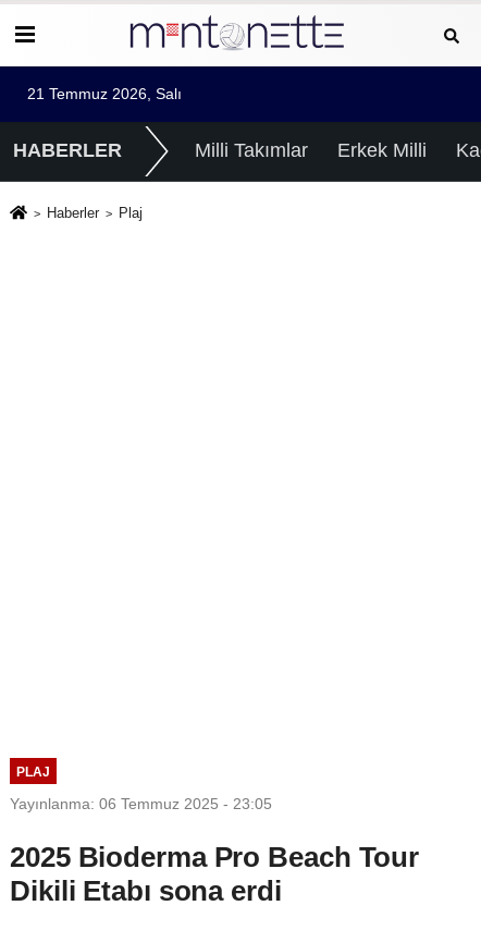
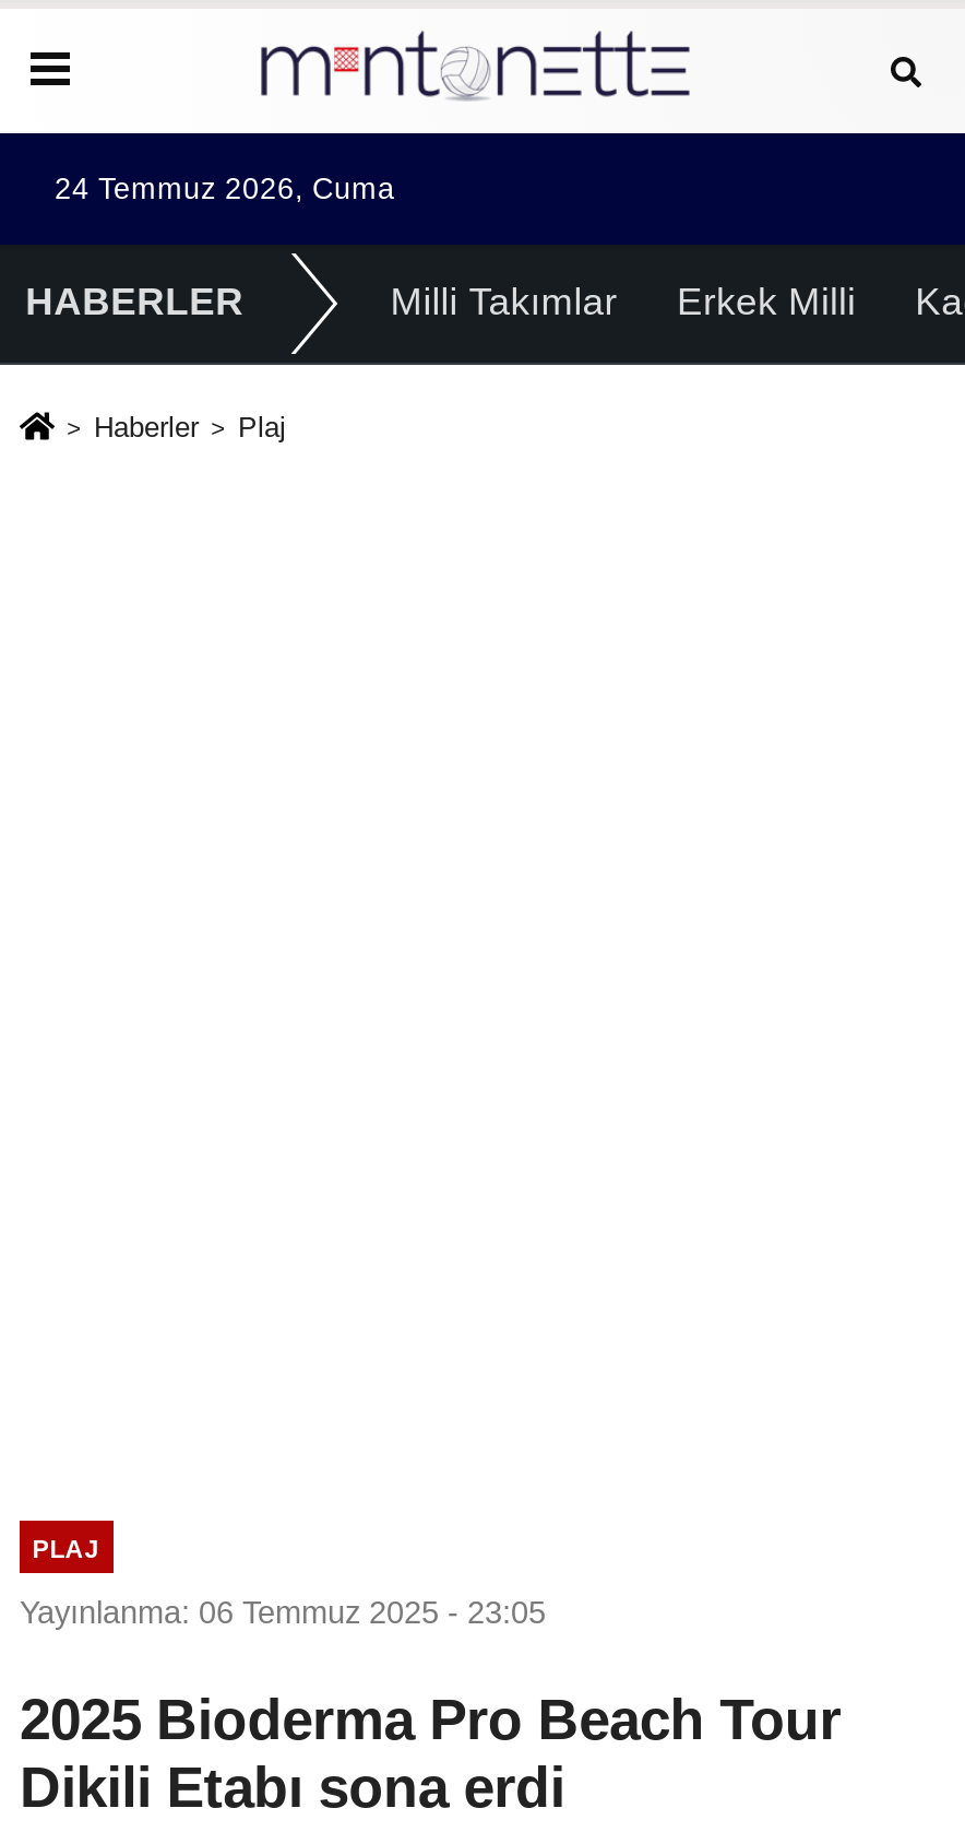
- 21 Temmuz 2026, Salı
+ 24 Temmuz 2026, Cuma
